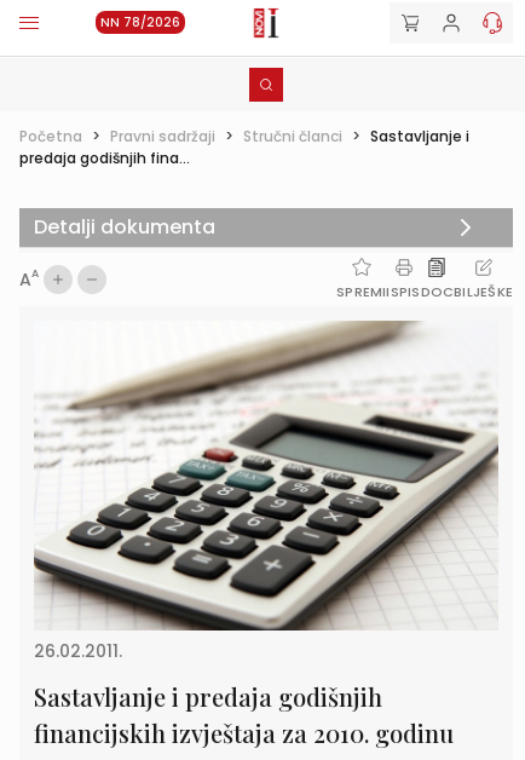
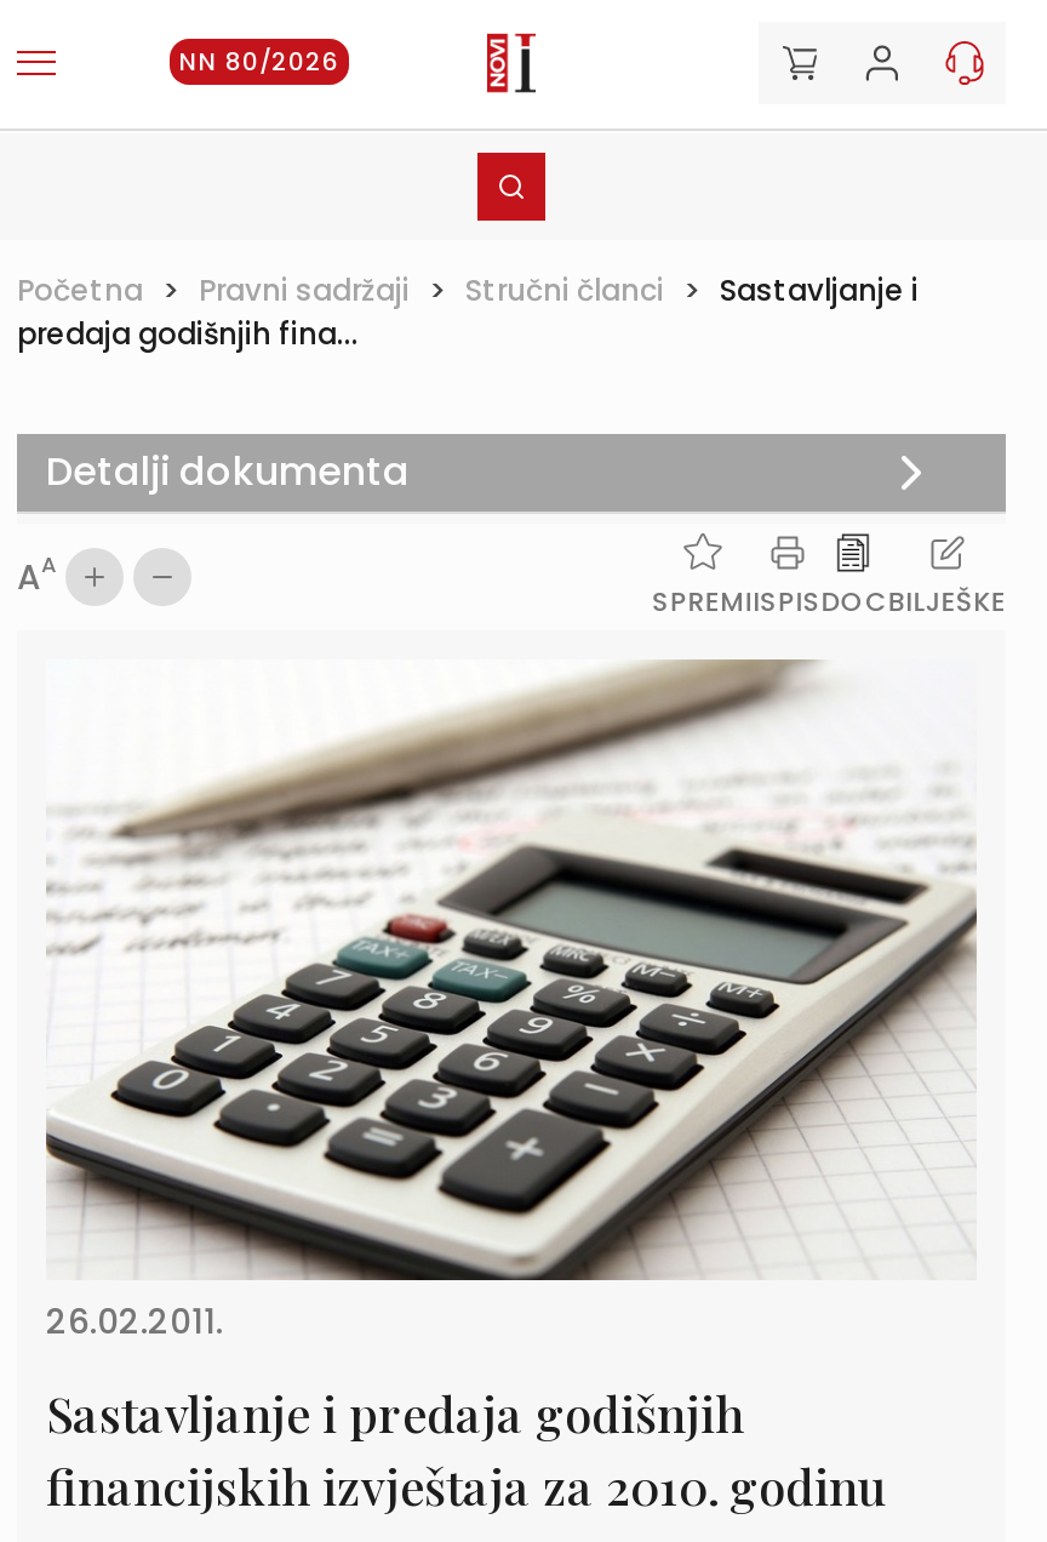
- NN 78/2026
+ NN 80/2026
